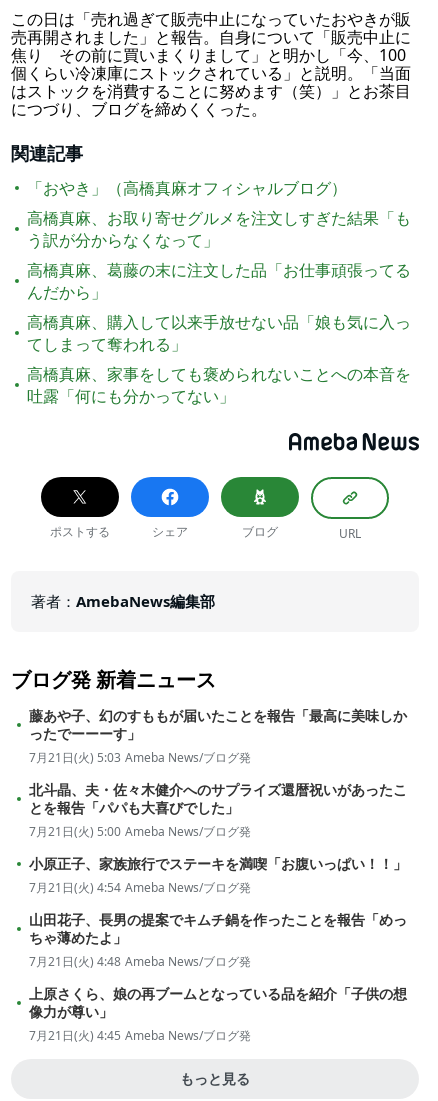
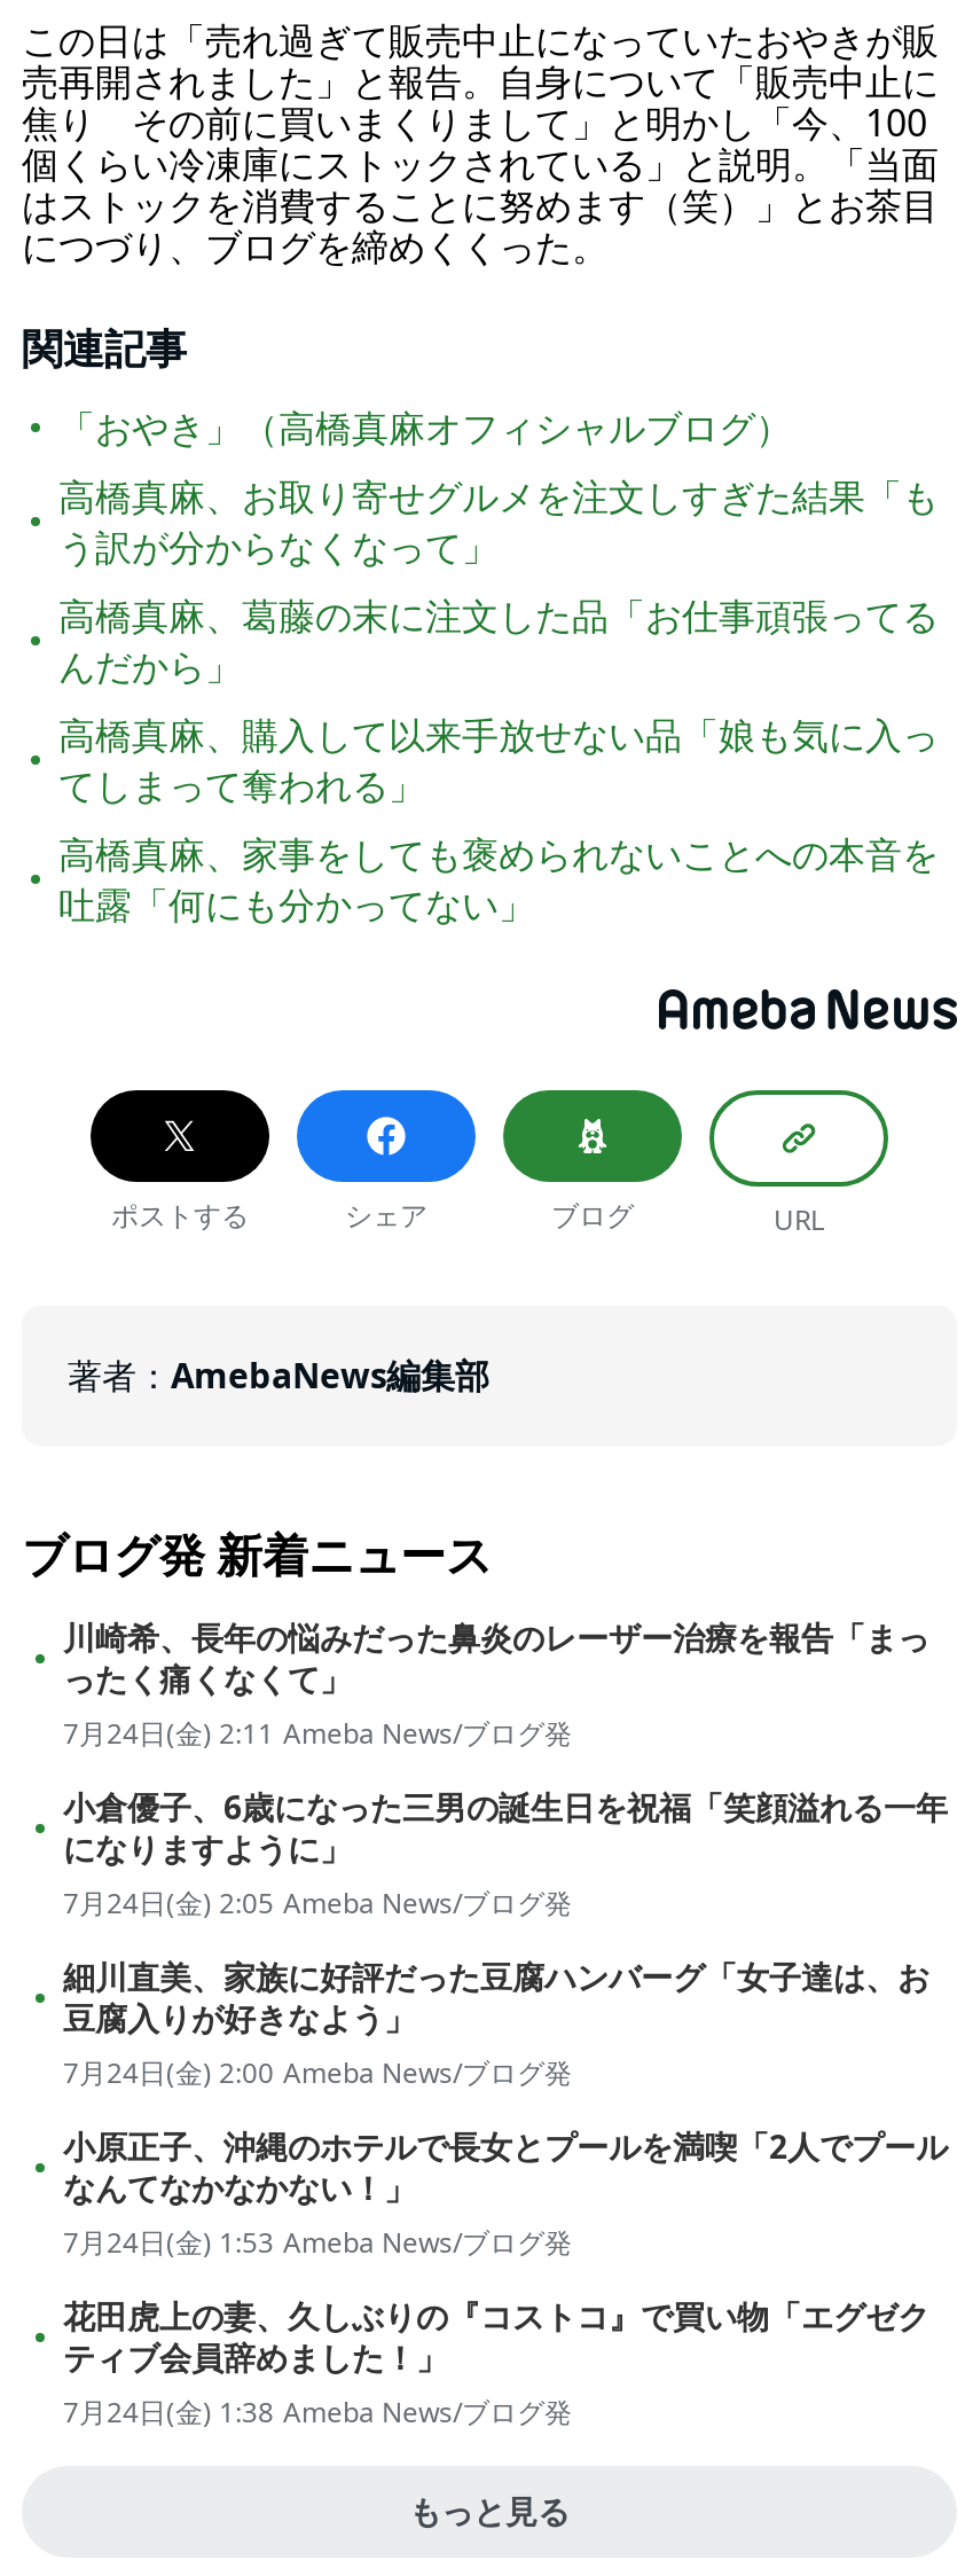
- 藤あや子、幻のすももが届いたことを報告「最高に美味しか
- ったでーーーす」
- 7月21日(火) 5:03 Ameba News/ブログ発
+ 川崎希、長年の悩みだった鼻炎のレーザー治療を報告「まっ
+ ったく痛くなくて」
+ 7月24日(金) 2:11 Ameba News/ブログ発

- 北斗晶、夫・佐々木健介へのサプライズ還暦祝いがあったこ
- とを報告「パパも大喜びでした」
- 7月21日(火) 5:00 Ameba News/ブログ発
+ 小倉優子、6歳になった三男の誕生日を祝福「笑顔溢れる一年
+ になりますように」
+ 7月24日(金) 2:05 Ameba News/ブログ発

- 小原正子、家族旅行でステーキを満喫「お腹いっぱい！！」
- 7月21日(火) 4:54 Ameba News/ブログ発
+ 細川直美、家族に好評だった豆腐ハンバーグ「女子達は、お
+ 豆腐入りが好きなよう」
+ 7月24日(金) 2:00 Ameba News/ブログ発

- 山田花子、長男の提案でキムチ鍋を作ったことを報告「めっ
- ちゃ薄めたよ」
- 7月21日(火) 4:48 Ameba News/ブログ発
+ 小原正子、沖縄のホテルで長女とプールを満喫「2人でプール
+ なんてなかなかない！」
+ 7月24日(金) 1:53 Ameba News/ブログ発

- 上原さくら、娘の再ブームとなっている品を紹介「子供の想
- 像力が尊い」
- 7月21日(火) 4:45 Ameba News/ブログ発
+ 花田虎上の妻、久しぶりの『コストコ』で買い物「エグゼク
+ ティブ会員辞めました！」
+ 7月24日(金) 1:38 Ameba News/ブログ発
